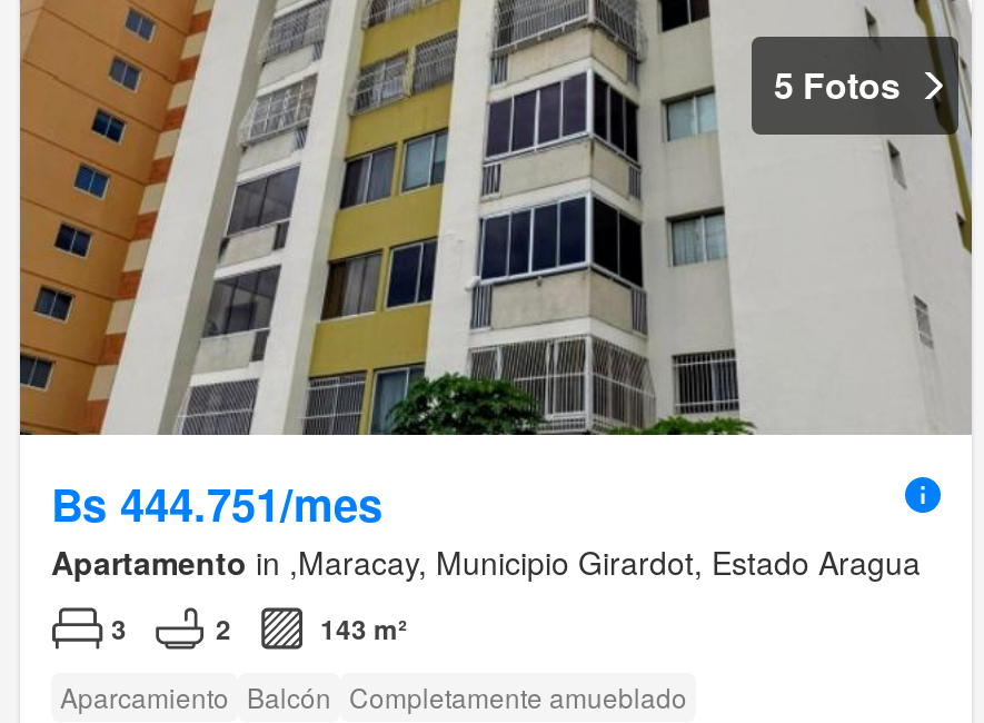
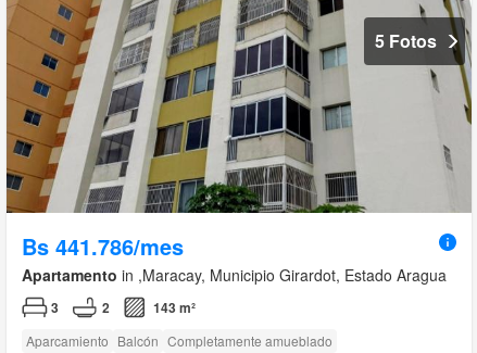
- Bs 444.751/mes
+ Bs 441.786/mes
